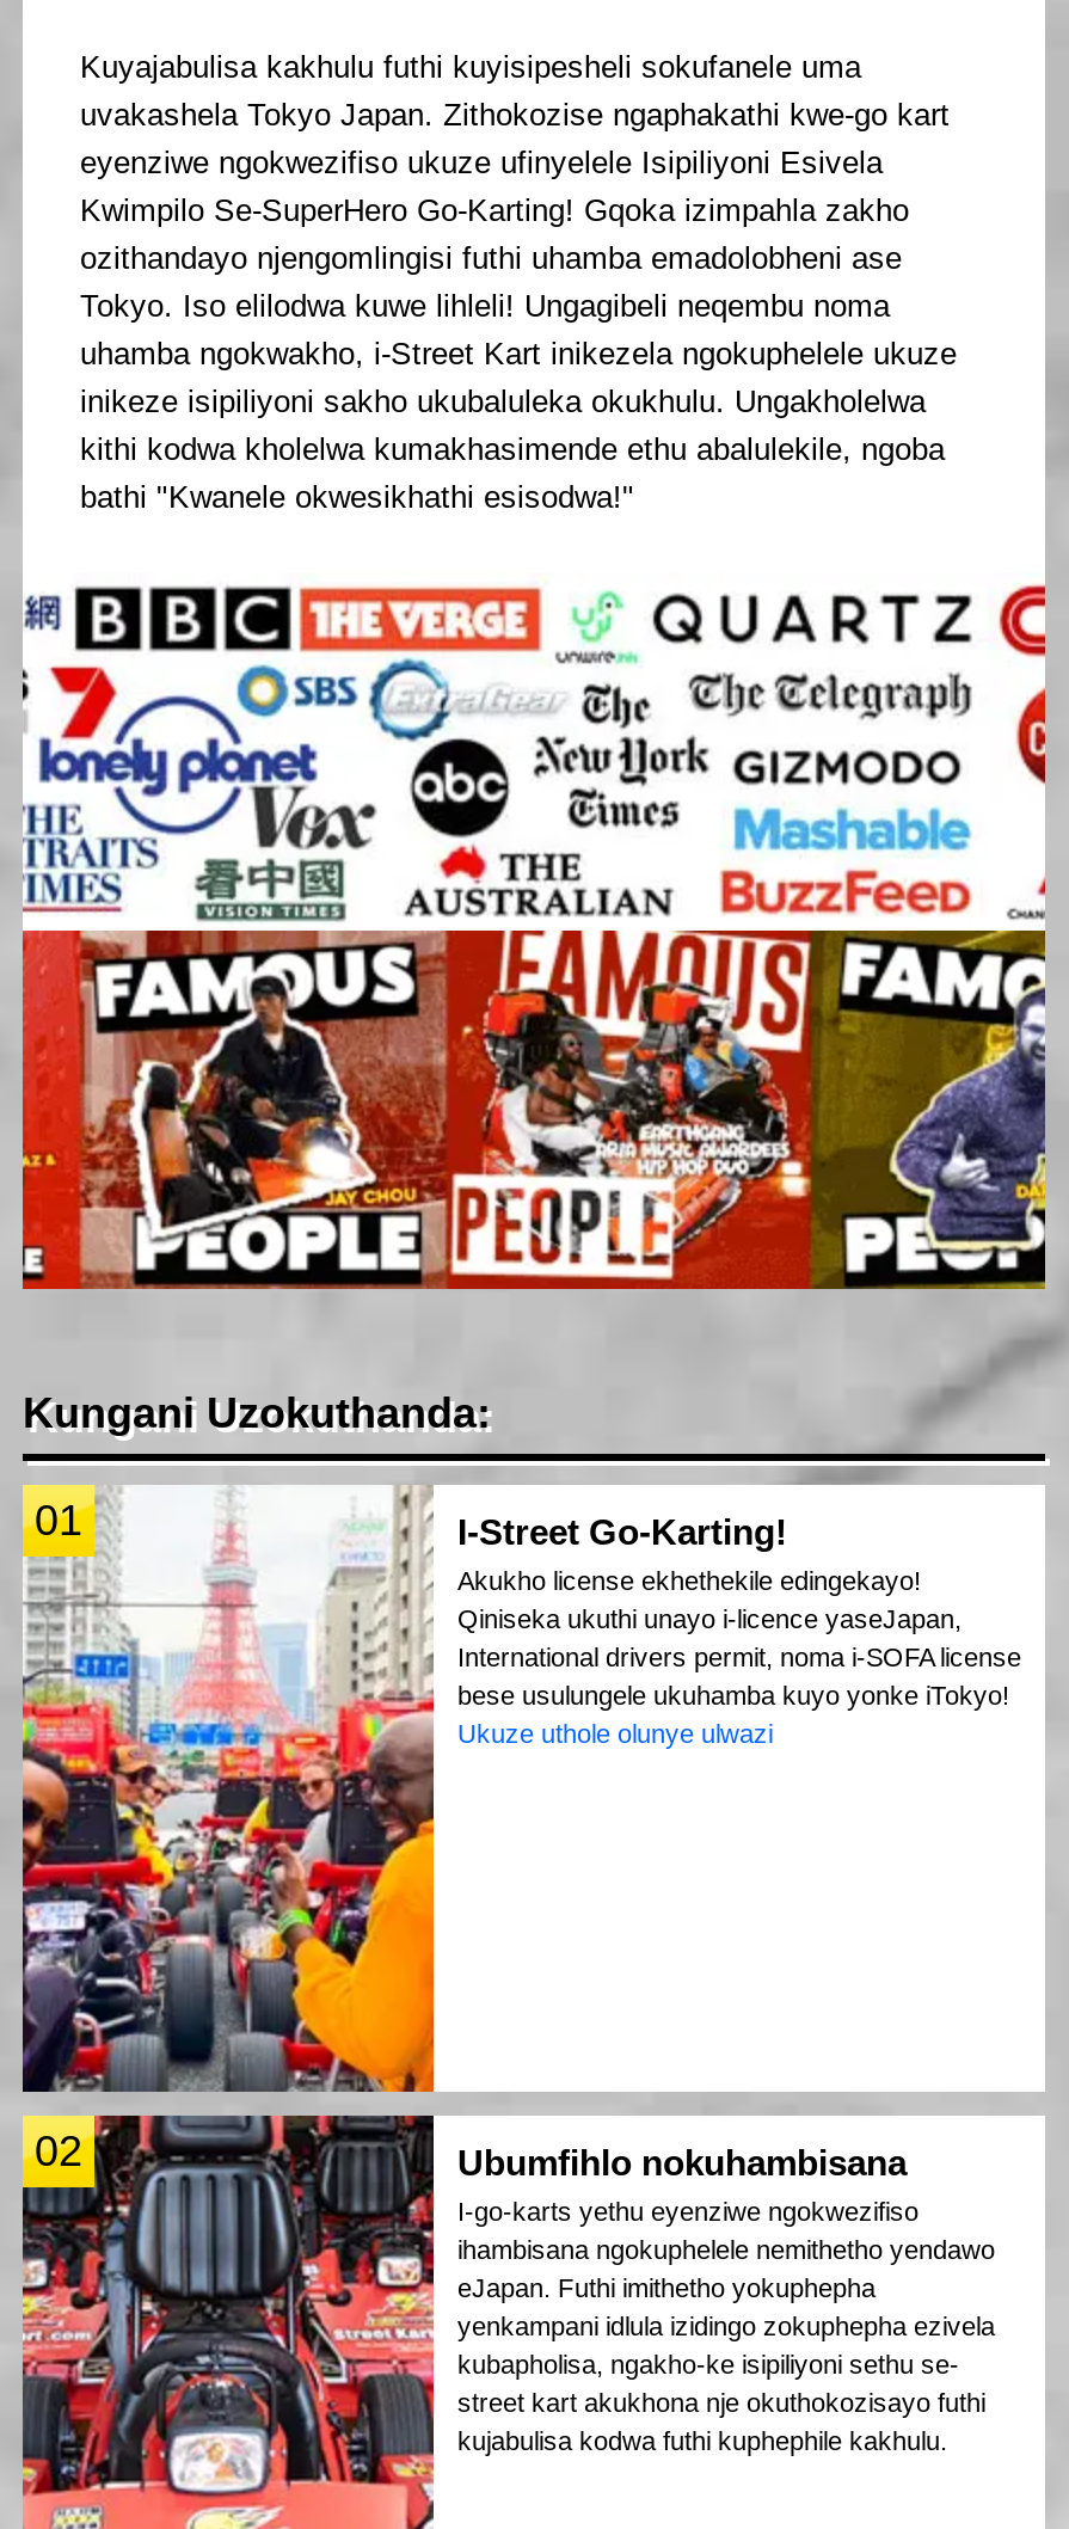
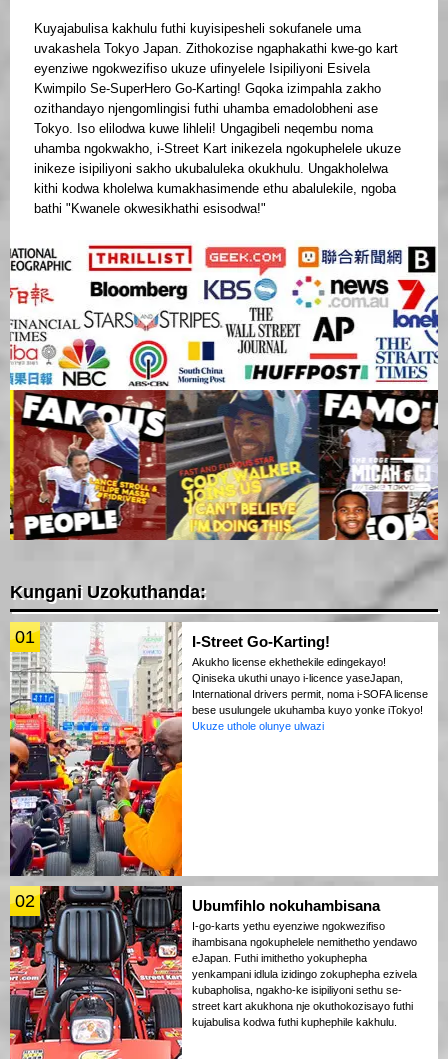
- [image]
+ [image]
